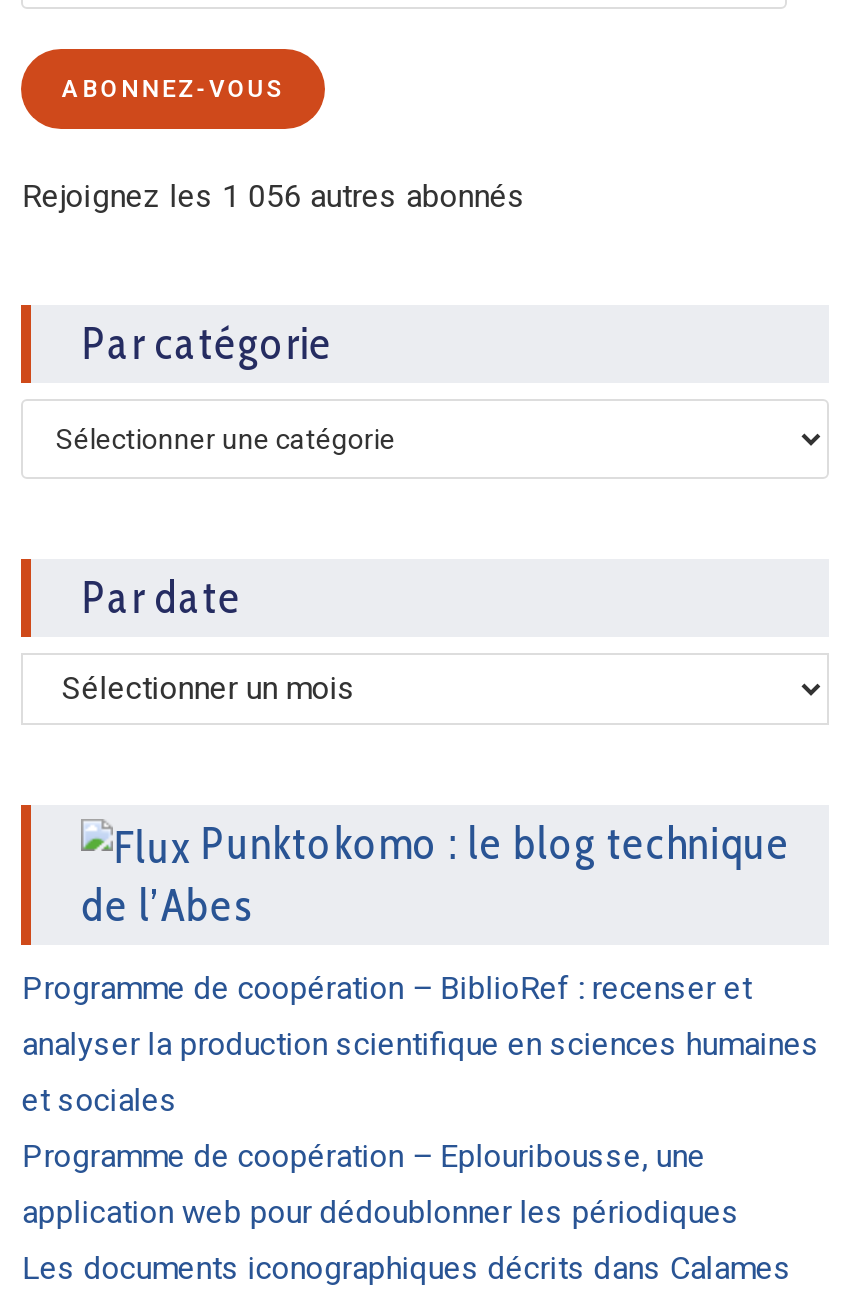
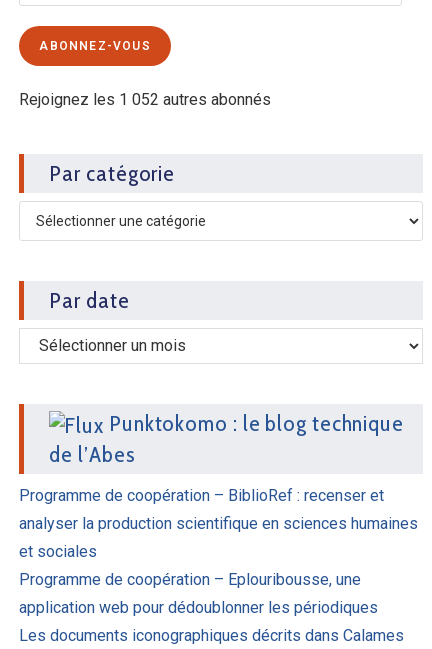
- Rejoignez les 1 056 autres abonnés
+ Rejoignez les 1 052 autres abonnés
